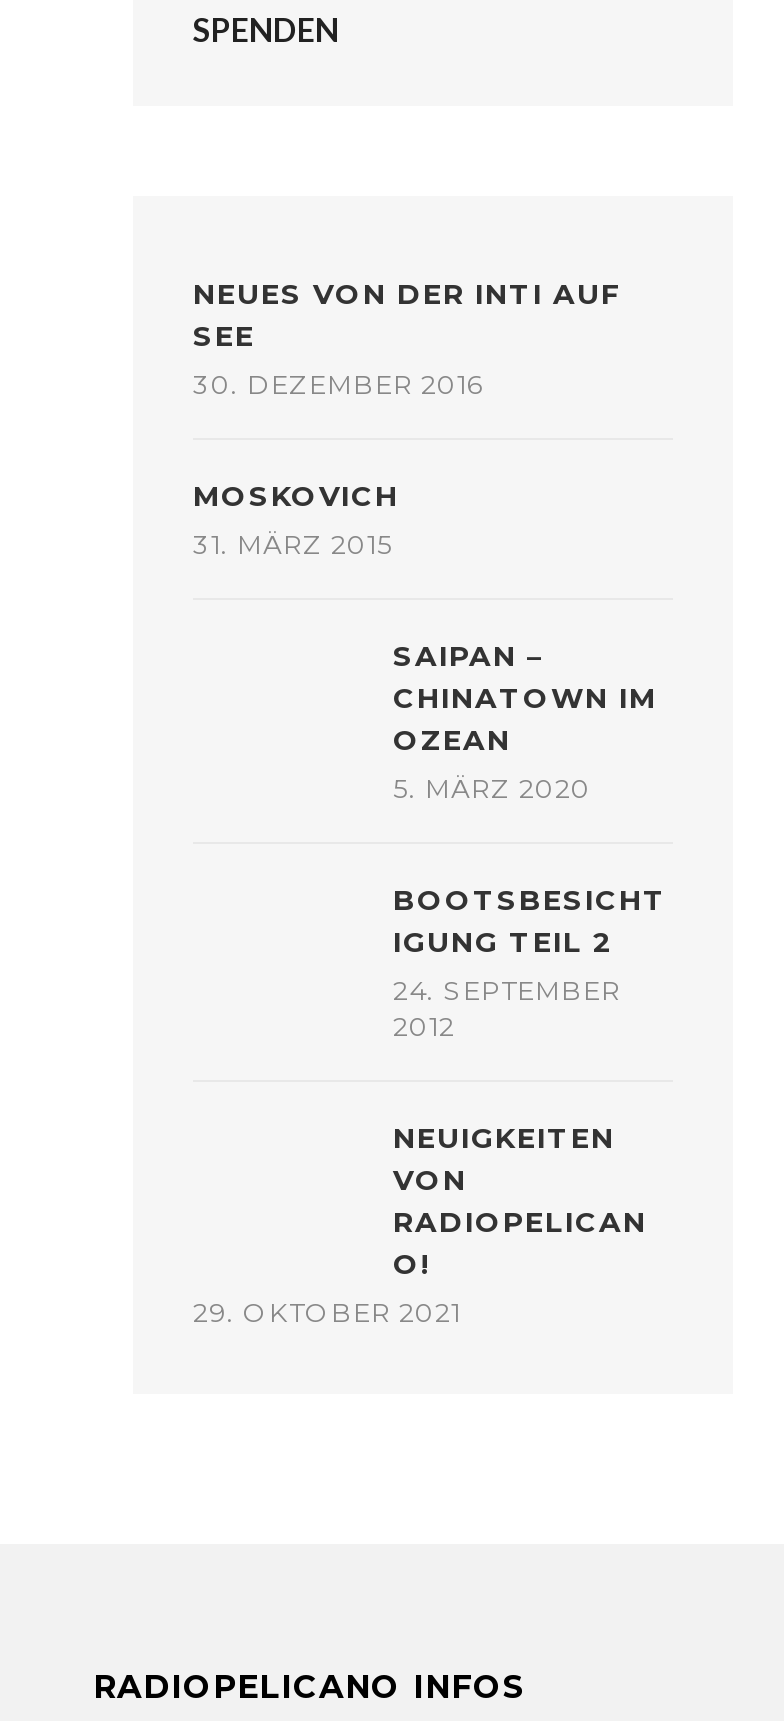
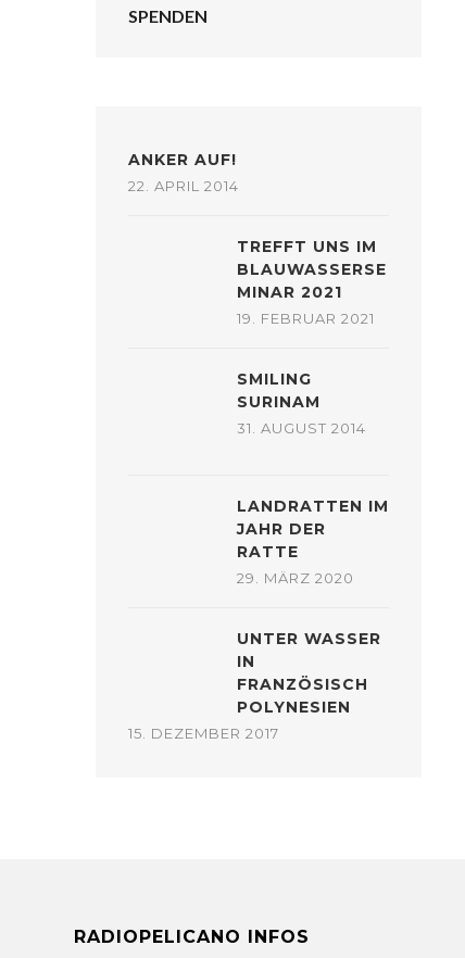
- NEUES VON DER INTI AUF
- SEE
- 30. DEZEMBER 2016
+ ANKER AUF!
+ 22. APRIL 2014

- MOSKOVICH
- 31. MÄRZ 2015
+ TREFFT UNS IM
+ BLAUWASSERSE
+ MINAR 2021
+ 19. FEBRUAR 2021

- SAIPAN –
- CHINATOWN IM
- OZEAN
- 5. MÄRZ 2020
+ SMILING
+ SURINAM
+ 31. AUGUST 2014

- BOOTSBESICHT
- IGUNG TEIL 2
- 24. SEPTEMBER
- 2012
+ LANDRATTEN IM
+ JAHR DER
+ RATTE
+ 29. MÄRZ 2020

- NEUIGKEITEN
- VON
- RADIOPELICAN
- O!
- 29. OKTOBER 2021
+ UNTER WASSER
+ IN
+ FRANZÖSISCH
+ POLYNESIEN
+ 15. DEZEMBER 2017
